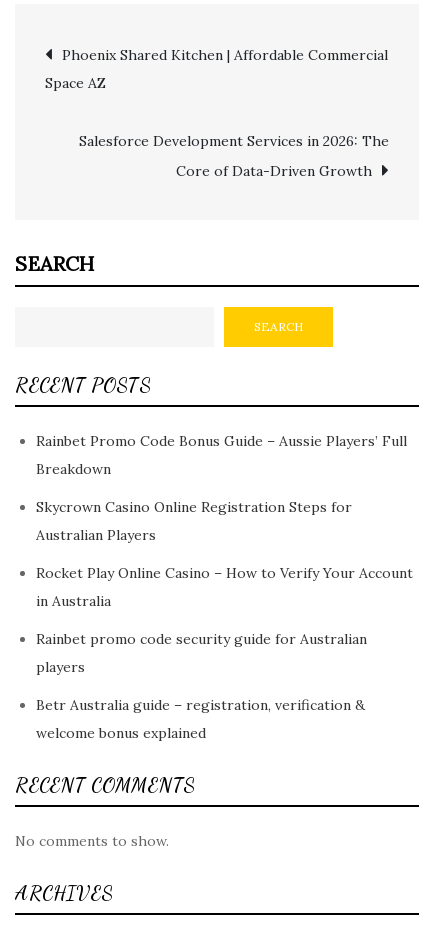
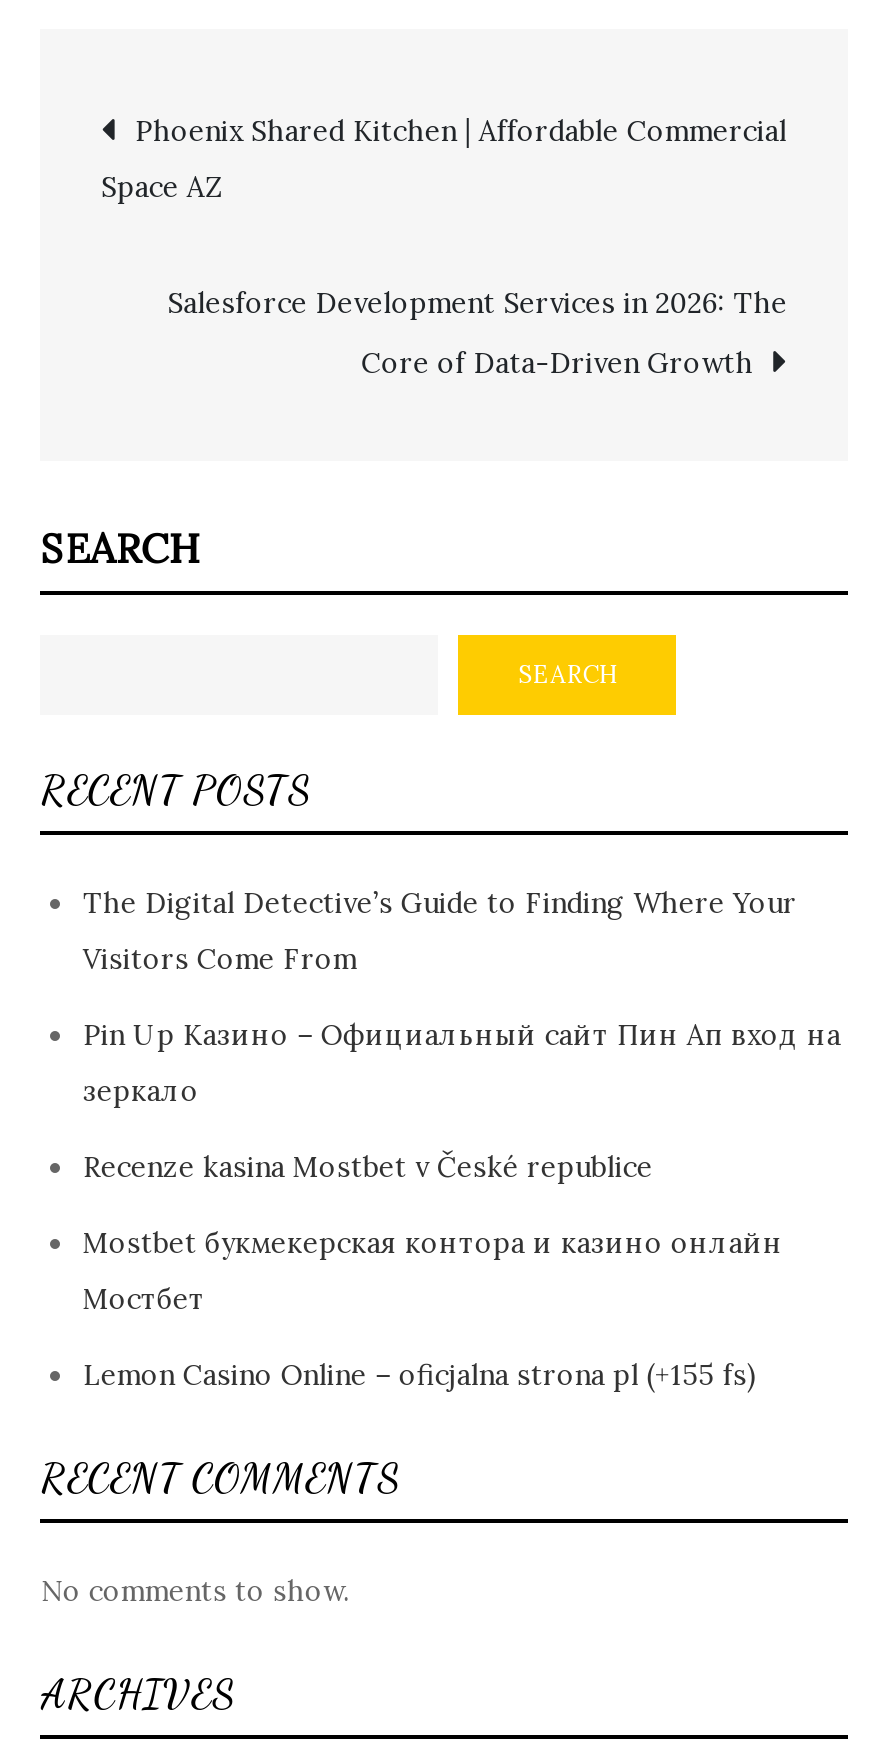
- Rainbet Promo Code Bonus Guide – Aussie Players’ Full
- Breakdown
- Skycrown Casino Online Registration Steps for
- Australian Players
- Rocket Play Online Casino – How to Verify Your Account
- in Australia
- Rainbet promo code security guide for Australian
- players
- Betr Australia guide – registration, verification &
- welcome bonus explained
+ The Digital Detective’s Guide to Finding Where Your
+ Visitors Come From
+ Pin Up Казино – Официальный сайт Пин Ап вход на
+ зеркало
+ Recenze kasina Mostbet v České republice
+ Mostbet букмекерская контора и казино онлайн
+ Мостбет
+ Lemon Casino Online – oficjalna strona pl (+155 fs)
